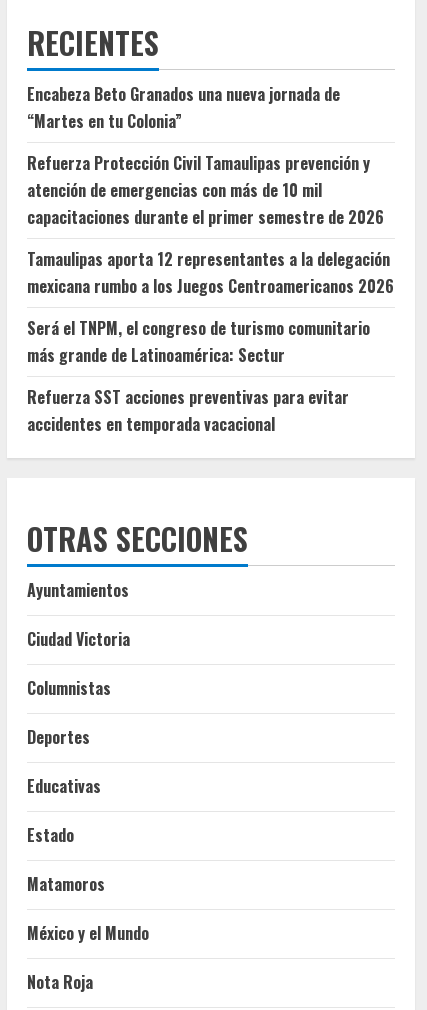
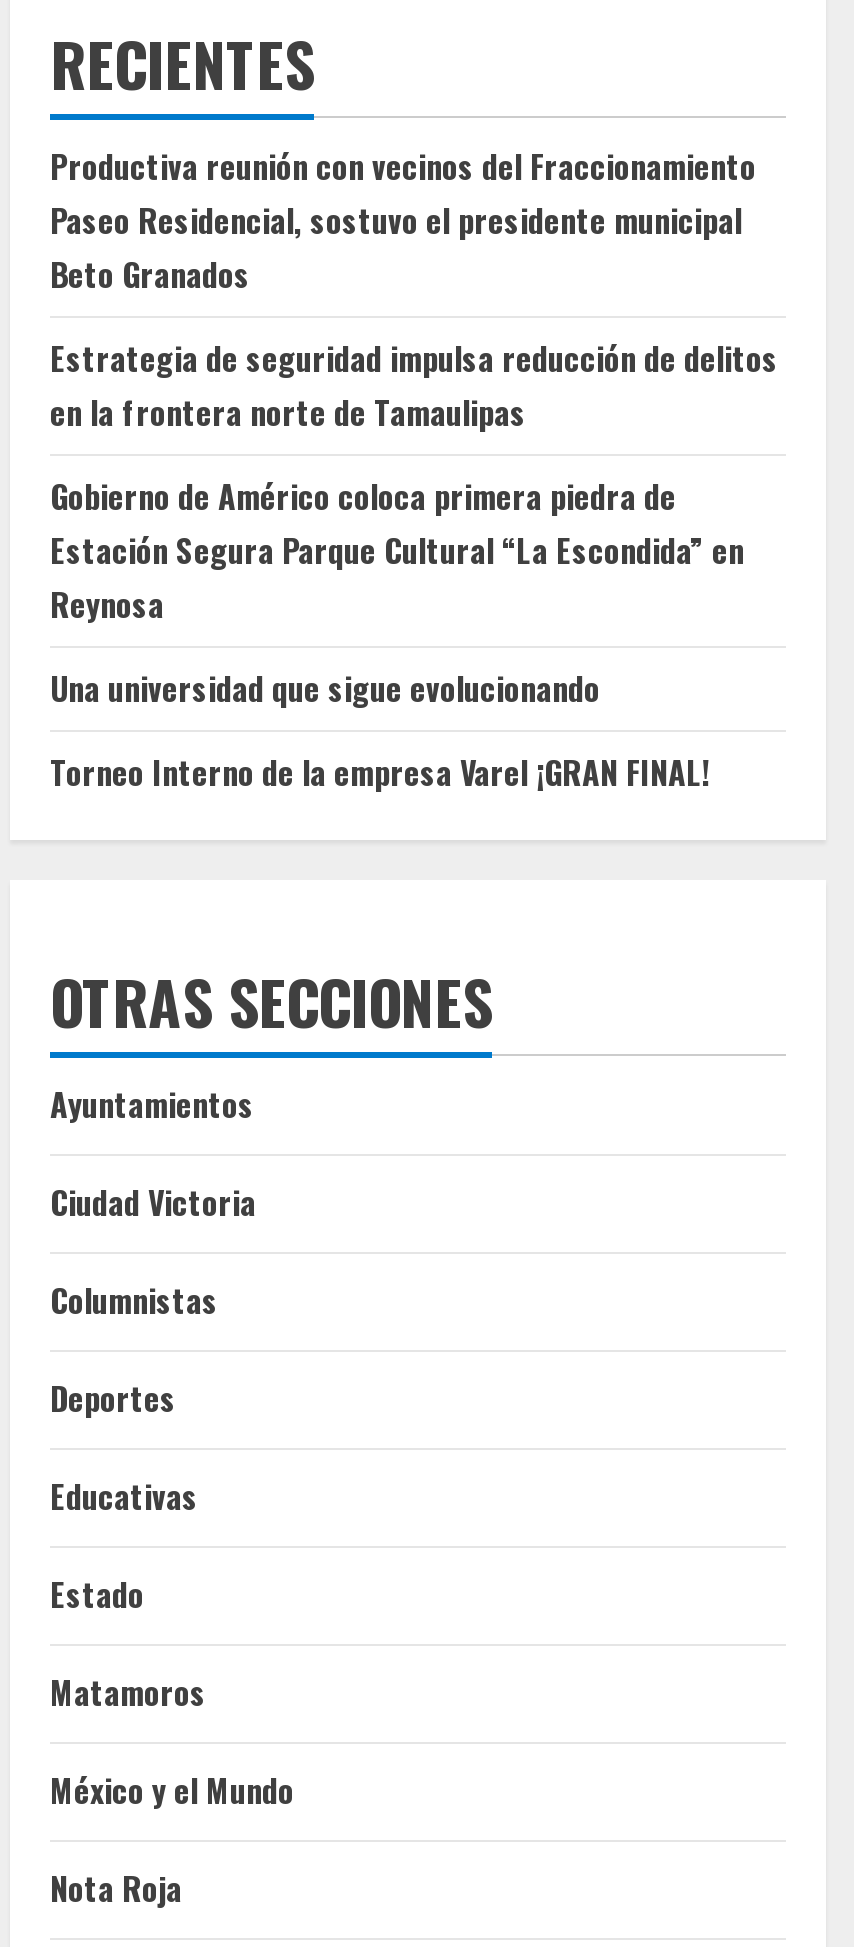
- Encabeza Beto Granados una nueva jornada de
- “Martes en tu Colonia”
+ Productiva reunión con vecinos del Fraccionamiento
+ Paseo Residencial, sostuvo el presidente municipal
+ Beto Granados

- Refuerza Protección Civil Tamaulipas prevención y
- atención de emergencias con más de 10 mil
- capacitaciones durante el primer semestre de 2026
+ Estrategia de seguridad impulsa reducción de delitos
+ en la frontera norte de Tamaulipas

- Tamaulipas aporta 12 representantes a la delegación
- mexicana rumbo a los Juegos Centroamericanos 2026
+ Gobierno de Américo coloca primera piedra de
+ Estación Segura Parque Cultural “La Escondida” en
+ Reynosa

- Será el TNPM, el congreso de turismo comunitario
- más grande de Latinoamérica: Sectur
+ Una universidad que sigue evolucionando

- Refuerza SST acciones preventivas para evitar
- accidentes en temporada vacacional
+ Torneo Interno de la empresa Varel ¡GRAN FINAL!
